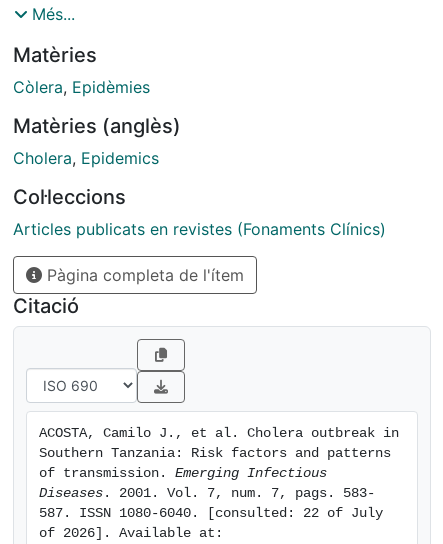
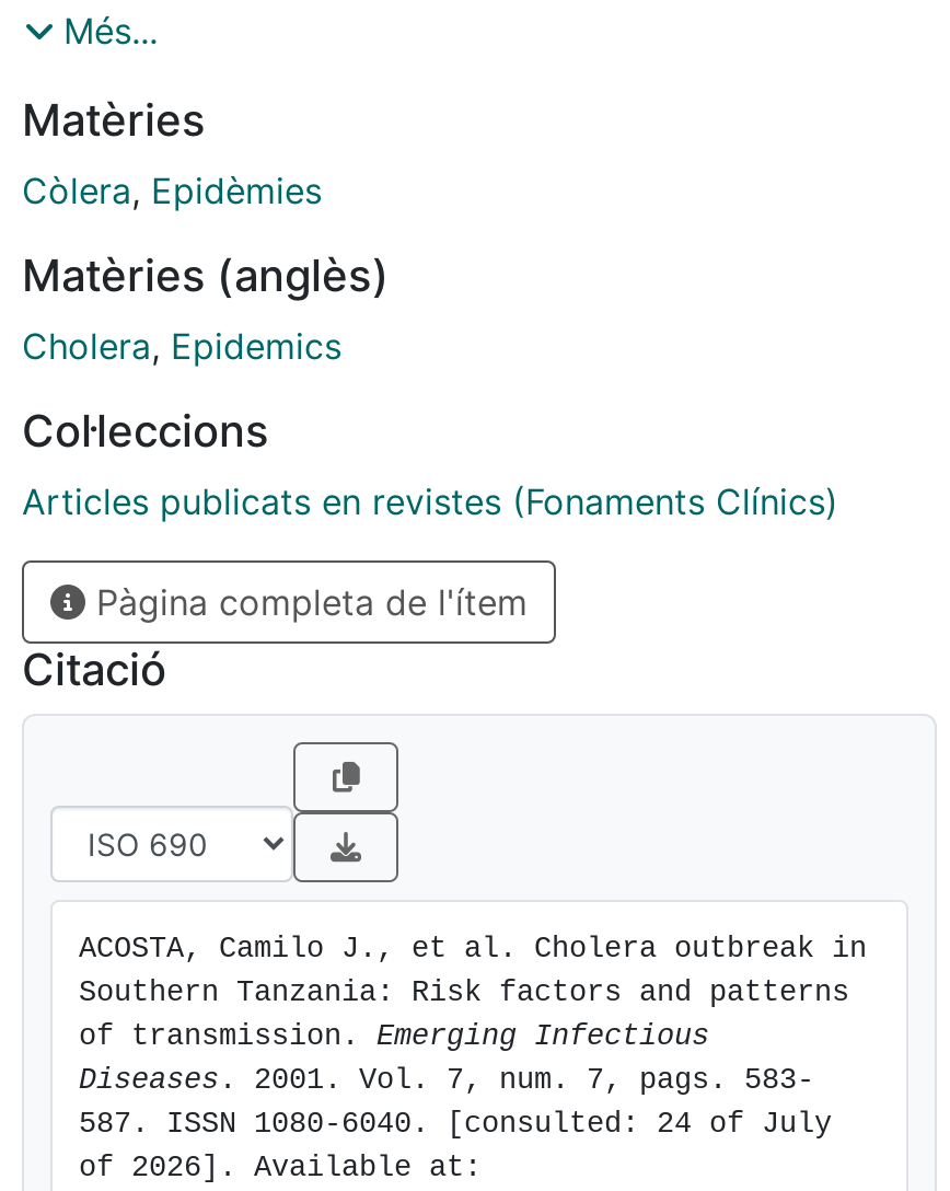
- 587. ISSN 1080-6040. [consulted: 22 of July
+ 587. ISSN 1080-6040. [consulted: 24 of July
